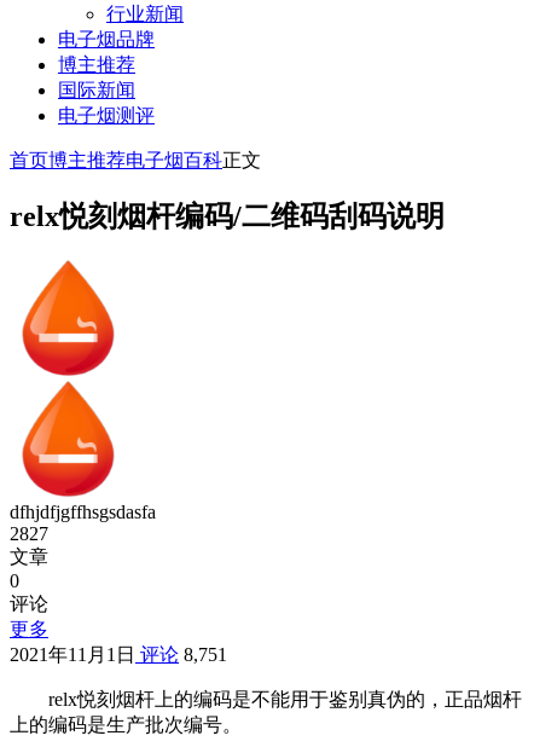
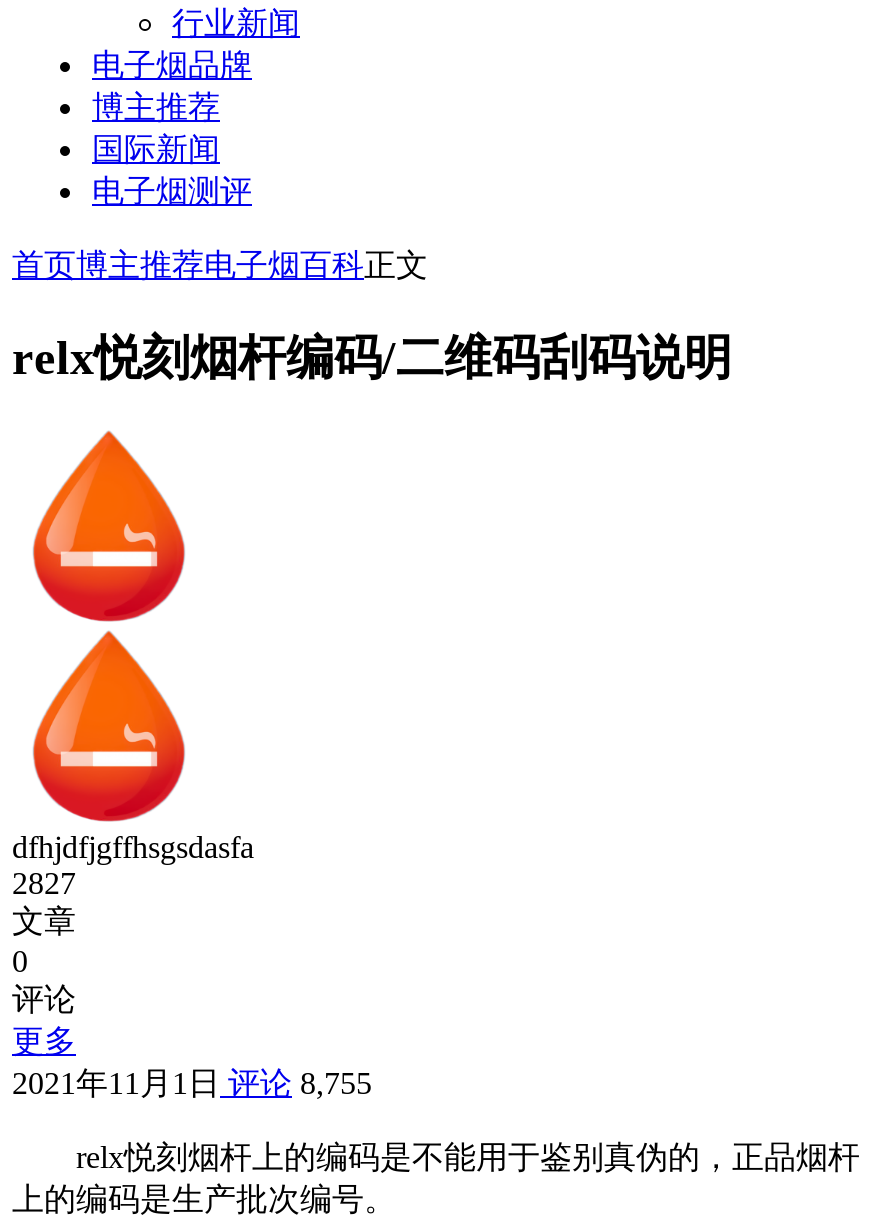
- 2021年11月1日评论8,751
+ 2021年11月1日评论8,755
